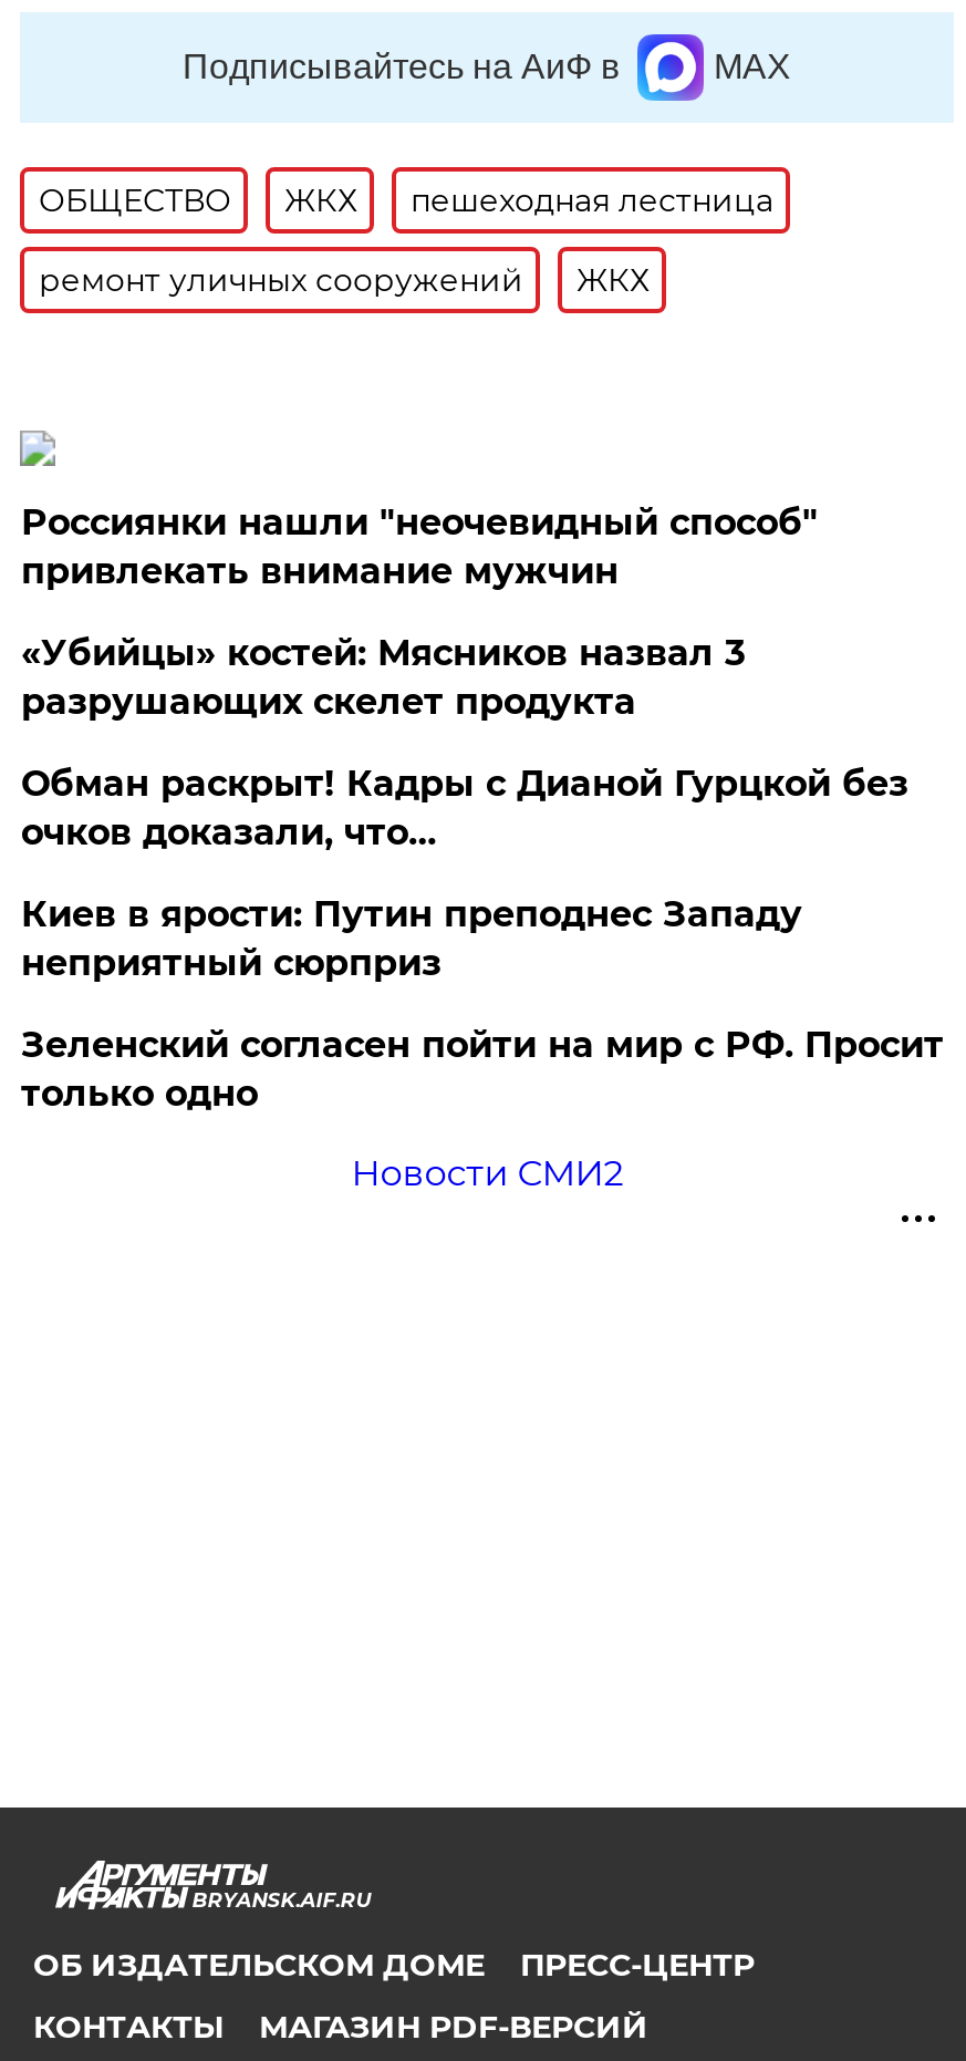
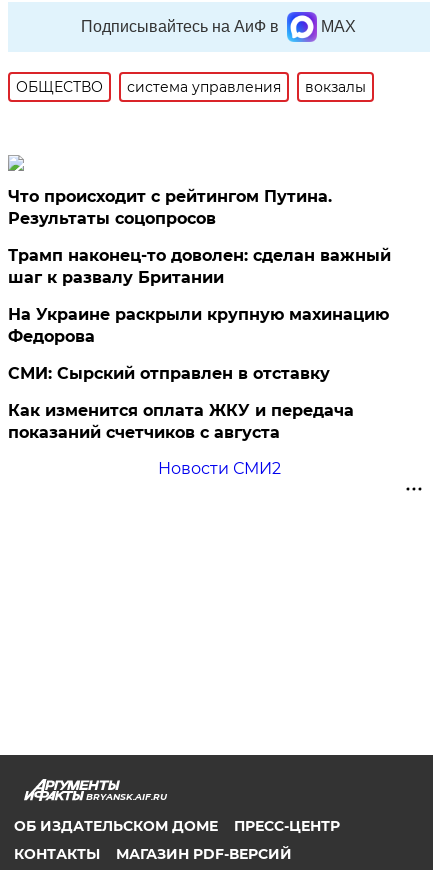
- ЖКХ
- пешеходная лестница
- ремонт уличных сооружений
- ЖКХ
+ система управления
+ вокзалы

- Россиянки нашли "неочевидный способ"
- привлекать внимание мужчин
- «Убийцы» костей: Мясников назвал 3
- разрушающих скелет продукта
- Обман раскрыт! Кадры с Дианой Гурцкой без
- очков доказали, что…
- Киев в ярости: Путин преподнес Западу
- неприятный сюрприз
- Зеленский согласен пойти на мир с РФ. Просит
- только одно
+ Что происходит с рейтингом Путина.
+ Результаты соцопросов
+ Трамп наконец-то доволен: сделан важный
+ шаг к развалу Британии
+ На Украине раскрыли крупную махинацию
+ Федорова
+ СМИ: Сырский отправлен в отставку
+ Как изменится оплата ЖКУ и передача
+ показаний счетчиков с августа
